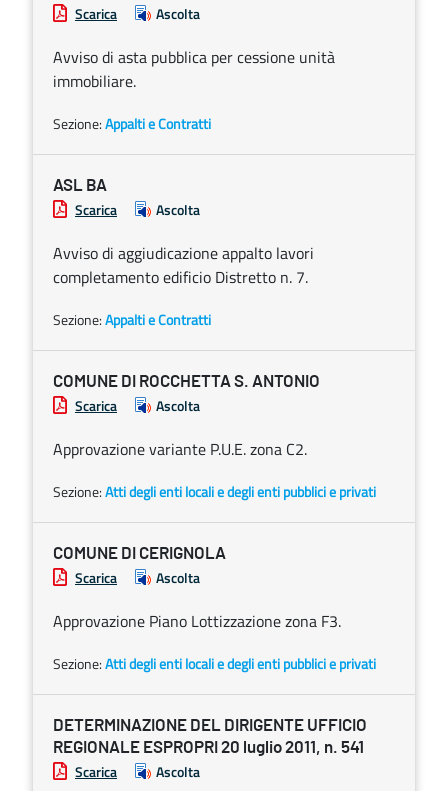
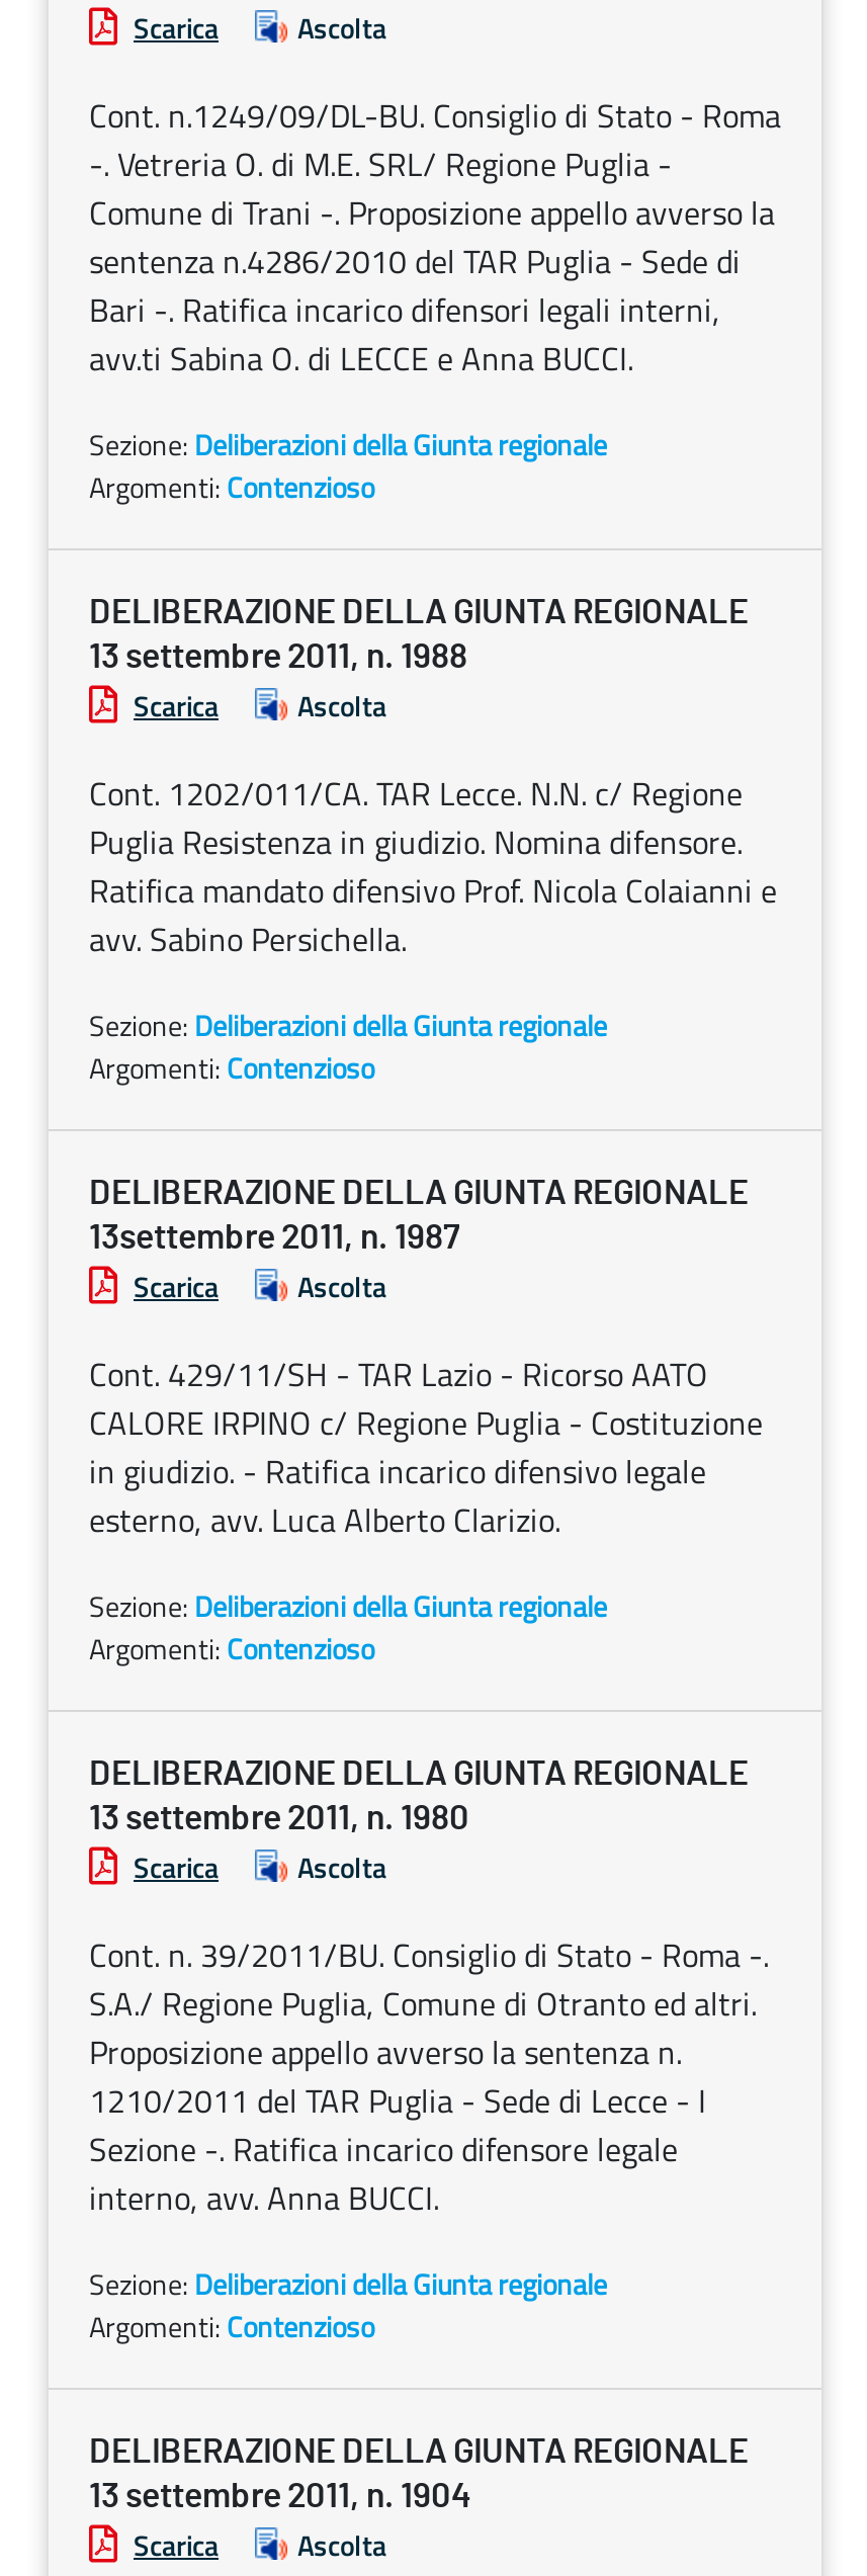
- Avviso di asta pubblica per cessione unità
- immobiliare.
+ Cont. n.1249/09/DL-BU. Consiglio di Stato - Roma
+ -. Vetreria O. di M.E. SRL/ Regione Puglia -
+ Comune di Trani -. Proposizione appello avverso la
+ sentenza n.4286/2010 del TAR Puglia - Sede di
+ Bari -. Ratifica incarico difensori legali interni,
+ avv.ti Sabina O. di LECCE e Anna BUCCI.

- Sezione: Appalti e Contratti
+ Sezione: Deliberazioni della Giunta regionale
+ Argomenti: Contenzioso

- ASL BA
+ DELIBERAZIONE DELLA GIUNTA REGIONALE
+ 13 settembre 2011, n. 1988

- Avviso di aggiudicazione appalto lavori
- completamento edificio Distretto n. 7.
+ Cont. 1202/011/CA. TAR Lecce. N.N. c/ Regione
+ Puglia Resistenza in giudizio. Nomina difensore.
+ Ratifica mandato difensivo Prof. Nicola Colaianni e
+ avv. Sabino Persichella.

- Sezione: Appalti e Contratti
+ Sezione: Deliberazioni della Giunta regionale
+ Argomenti: Contenzioso

- COMUNE DI ROCCHETTA S. ANTONIO
+ DELIBERAZIONE DELLA GIUNTA REGIONALE
+ 13settembre 2011, n. 1987

- Approvazione variante P.U.E. zona C2.
+ Cont. 429/11/SH - TAR Lazio - Ricorso AATO
+ CALORE IRPINO c/ Regione Puglia - Costituzione
+ in giudizio. - Ratifica incarico difensivo legale
+ esterno, avv. Luca Alberto Clarizio.

- Sezione: Atti degli enti locali e degli enti pubblici e privati
+ Sezione: Deliberazioni della Giunta regionale
+ Argomenti: Contenzioso

- COMUNE DI CERIGNOLA
+ DELIBERAZIONE DELLA GIUNTA REGIONALE
+ 13 settembre 2011, n. 1980

- Approvazione Piano Lottizzazione zona F3.
+ Cont. n. 39/2011/BU. Consiglio di Stato - Roma -.
+ S.A./ Regione Puglia, Comune di Otranto ed altri.
+ Proposizione appello avverso la sentenza n.
+ 1210/2011 del TAR Puglia - Sede di Lecce - I
+ Sezione -. Ratifica incarico difensore legale
+ interno, avv. Anna BUCCI.

- Sezione: Atti degli enti locali e degli enti pubblici e privati
+ Sezione: Deliberazioni della Giunta regionale
+ Argomenti: Contenzioso

- DETERMINAZIONE DEL DIRIGENTE UFFICIO
- REGIONALE ESPROPRI 20 luglio 2011, n. 541
+ DELIBERAZIONE DELLA GIUNTA REGIONALE
+ 13 settembre 2011, n. 1904
